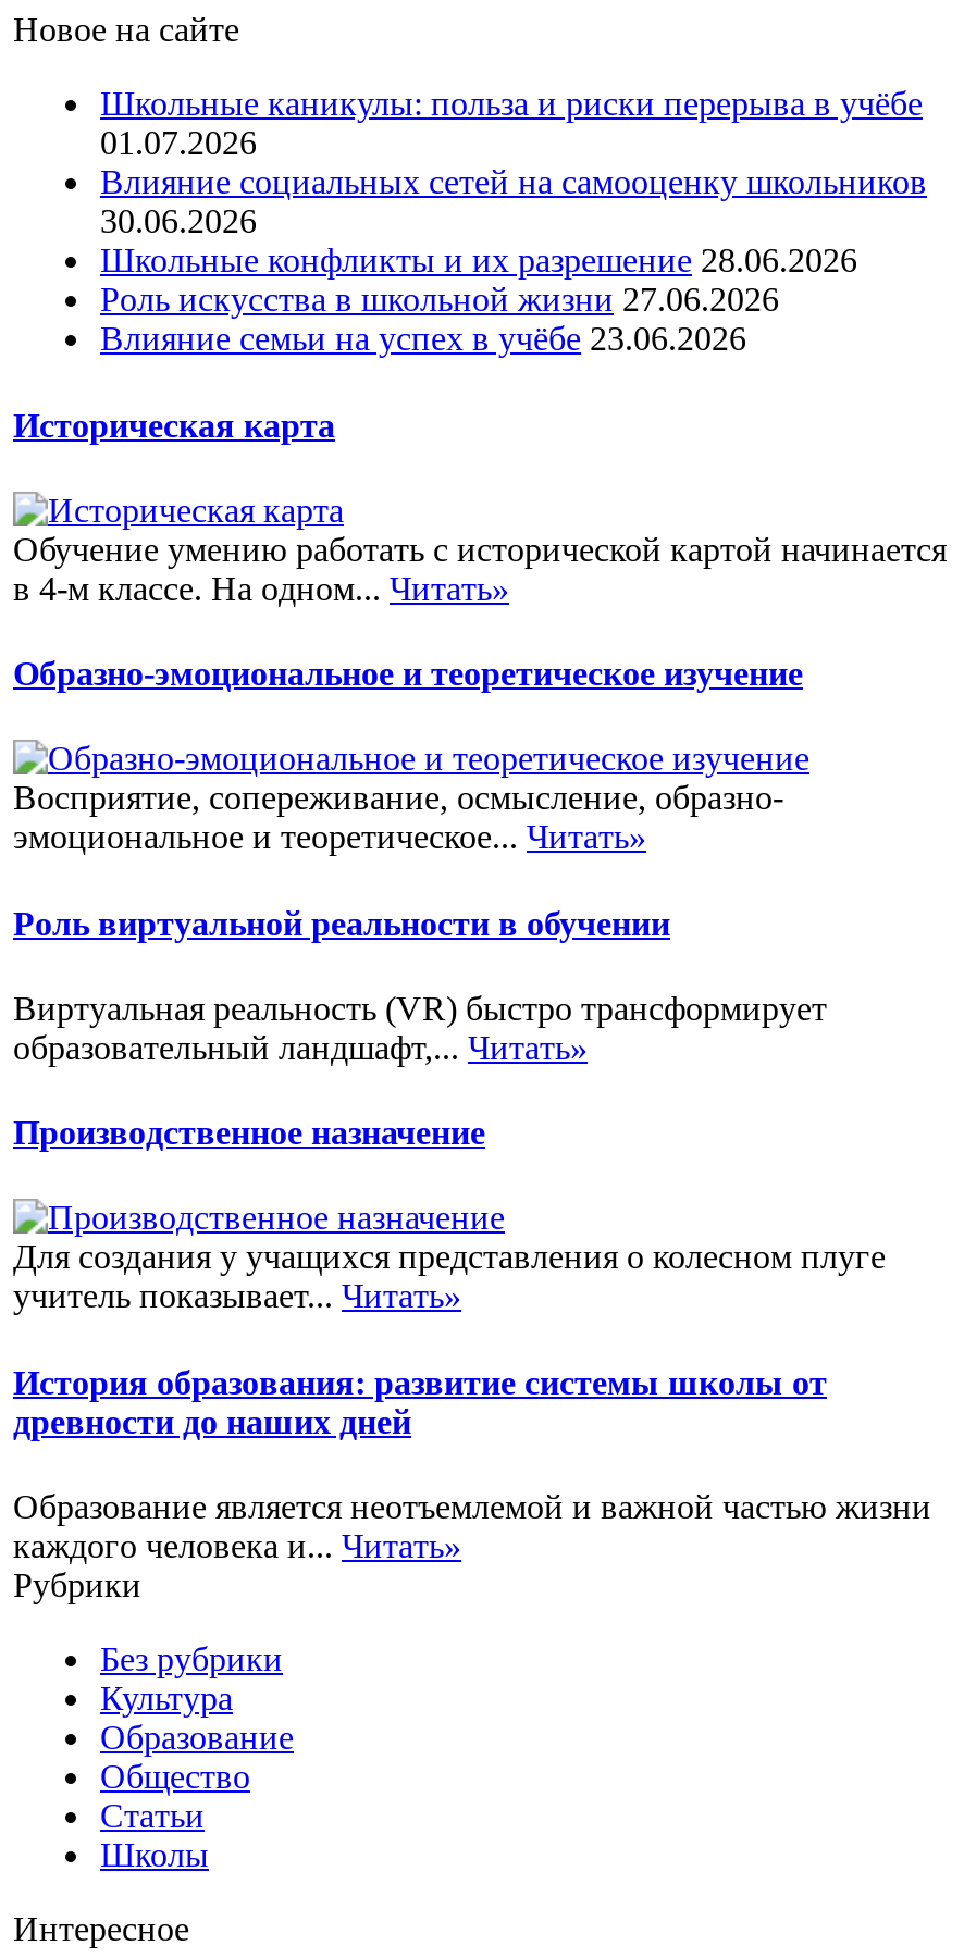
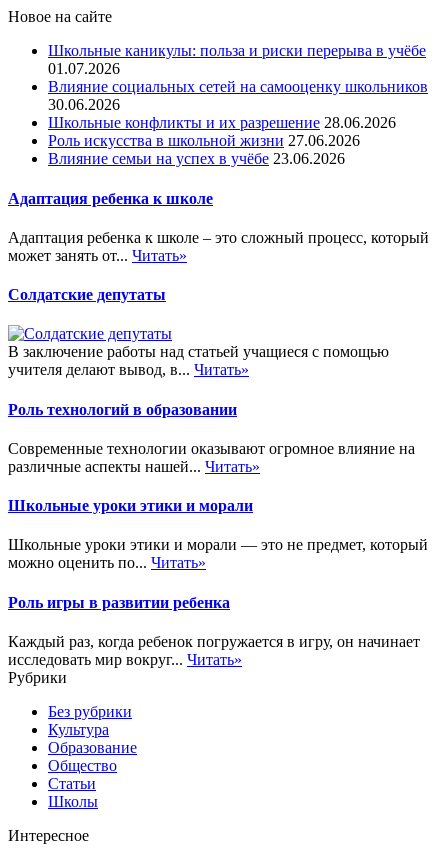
- Историческая карта
+ Адаптация ребенка к школе

- Обучение умению работать с исторической картой начинается
- в 4-м классе. На одном... Читать»
+ Адаптация ребенка к школе – это сложный процесс, который
+ может занять от... Читать»

- Образно-эмоциональное и теоретическое изучение
+ Солдатские депутаты

- Восприятие, сопереживание, осмысление, образно-
- эмоциональное и теоретическое... Читать»
+ В заключение работы над статьей учащиеся с помощью
+ учителя делают вывод, в... Читать»

- Роль виртуальной реальности в обучении
+ Роль технологий в образовании

- Виртуальная реальность (VR) быстро трансформирует
- образовательный ландшафт,... Читать»
+ Современные технологии оказывают огромное влияние на
+ различные аспекты нашей... Читать»

- Производственное назначение
+ Школьные уроки этики и морали

- Для создания у учащихся представления о колесном плуге
- учитель показывает... Читать»
+ Школьные уроки этики и морали — это не предмет, который
+ можно оценить по... Читать»

- История образования: развитие системы школы от
- древности до наших дней
+ Роль игры в развитии ребенка

- Образование является неотъемлемой и важной частью жизни
- каждого человека и... Читать»
+ Каждый раз, когда ребенок погружается в игру, он начинает
+ исследовать мир вокруг... Читать»
